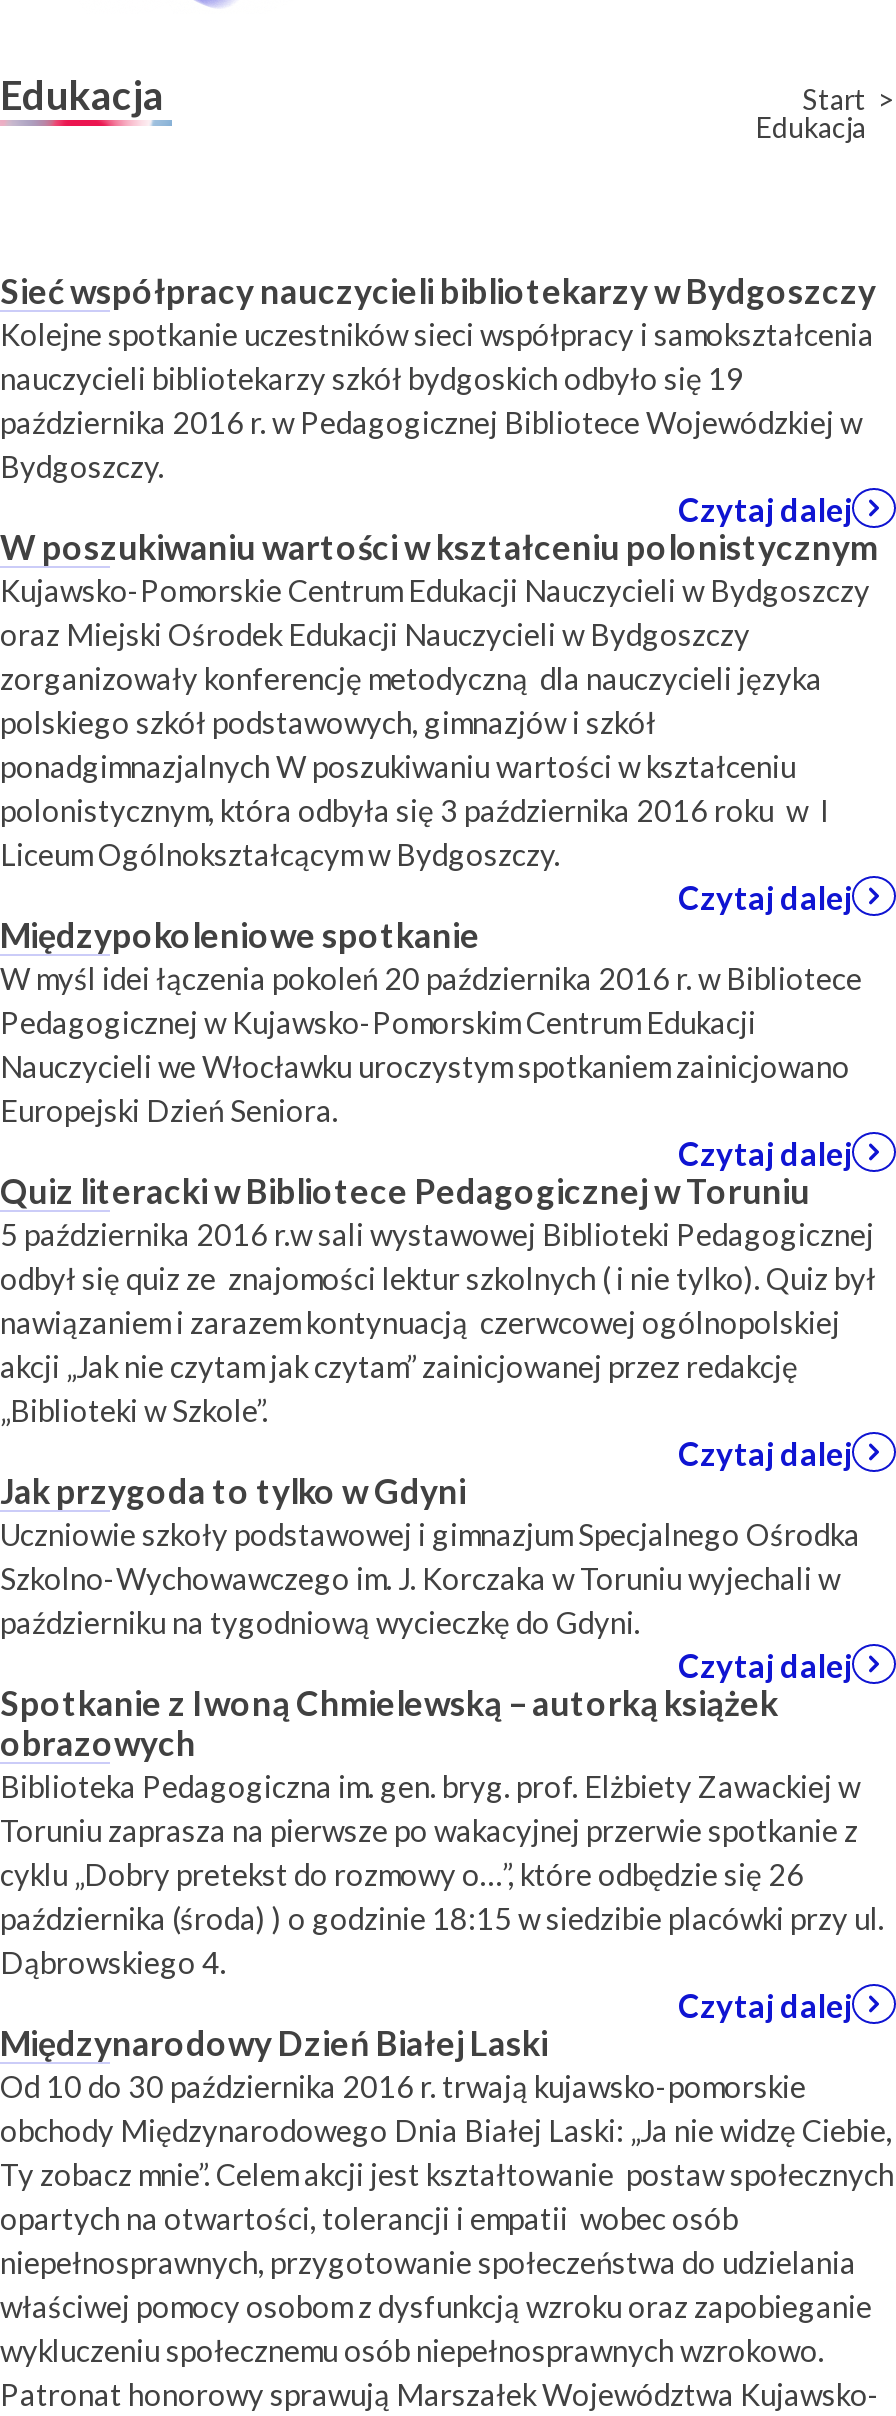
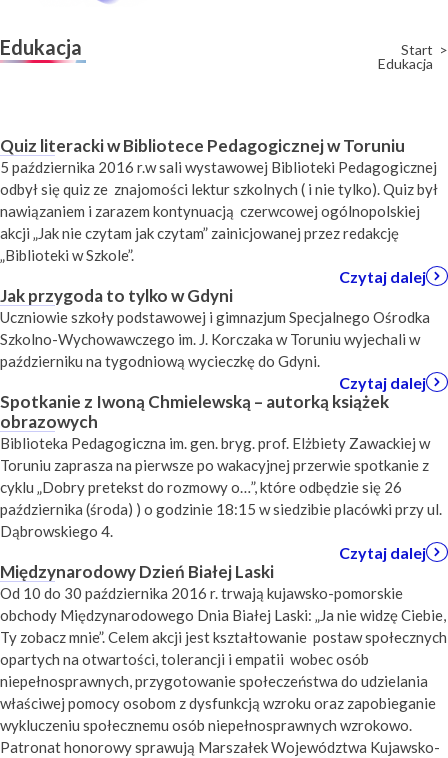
- Sieć współpracy nauczycieli bibliotekarzy w Bydgoszczy
- Kolejne spotkanie uczestników sieci współpracy i samokształcenia
- nauczycieli bibliotekarzy szkół bydgoskich odbyło się 19
- października 2016 r. w Pedagogicznej Bibliotece Wojewódzkiej w
- Bydgoszczy.
- Czytaj dalej
- W poszukiwaniu wartości w kształceniu polonistycznym
- Kujawsko-Pomorskie Centrum Edukacji Nauczycieli w Bydgoszczy
- oraz Miejski Ośrodek Edukacji Nauczycieli w Bydgoszczy
- zorganizowały konferencję metodyczną dla nauczycieli języka
- polskiego szkół podstawowych, gimnazjów i szkół
- ponadgimnazjalnych W poszukiwaniu wartości w kształceniu
- polonistycznym, która odbyła się 3 października 2016 roku w I
- Liceum Ogólnokształcącym w Bydgoszczy.
- Czytaj dalej
- Międzypokoleniowe spotkanie
- W myśl idei łączenia pokoleń 20 października 2016 r. w Bibliotece
- Pedagogicznej w Kujawsko-Pomorskim Centrum Edukacji
- Nauczycieli we Włocławku uroczystym spotkaniem zainicjowano
- Europejski Dzień Seniora.
- Czytaj dalej
